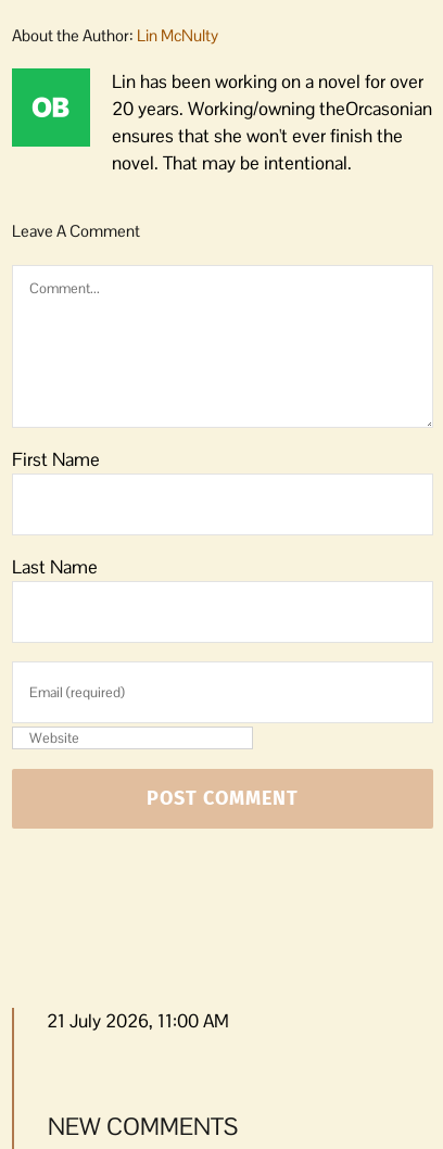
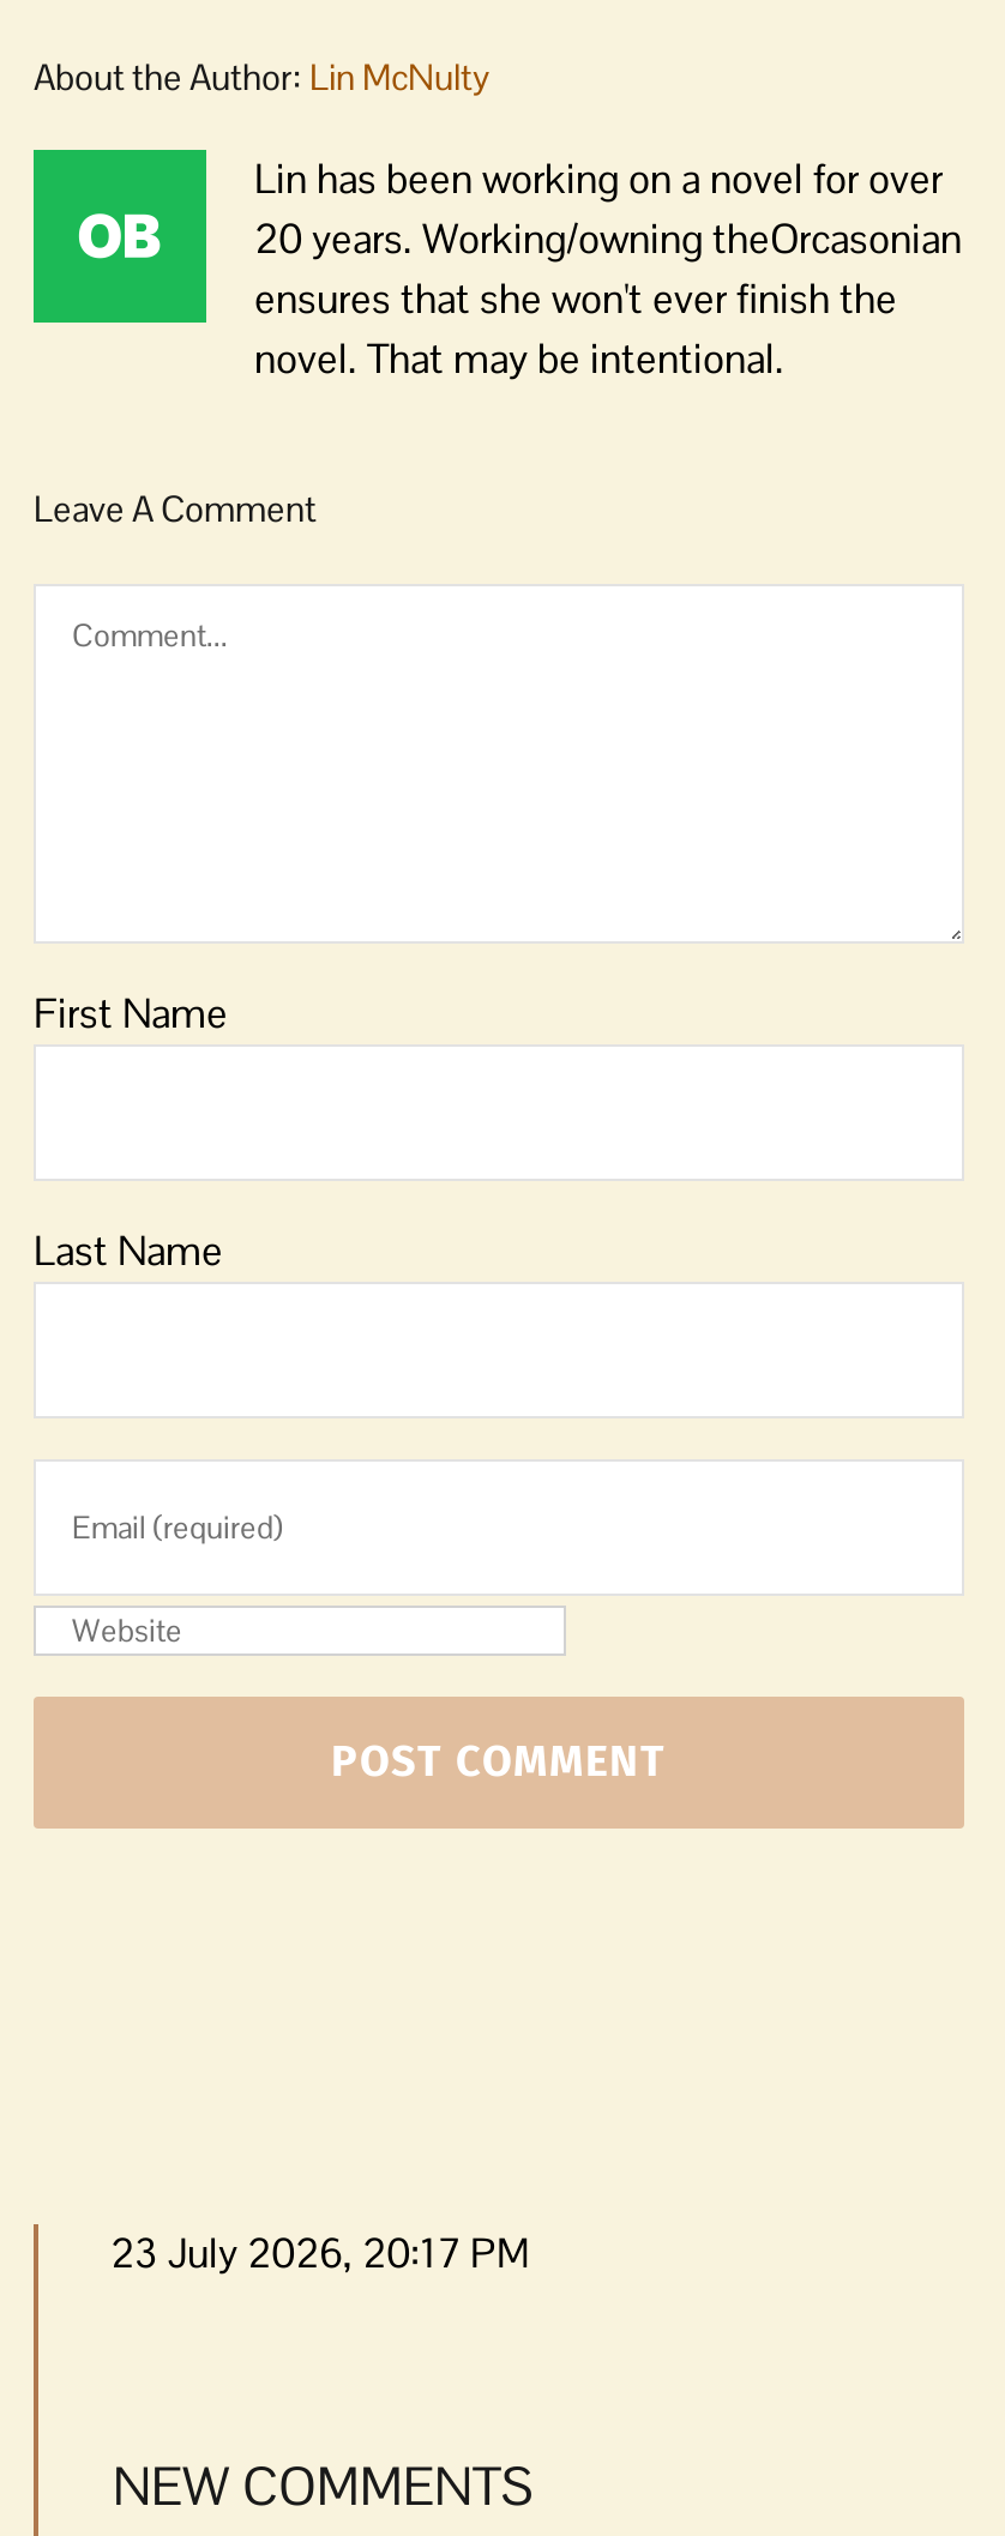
- 21 July 2026, 11:00 AM
+ 23 July 2026, 20:17 PM
